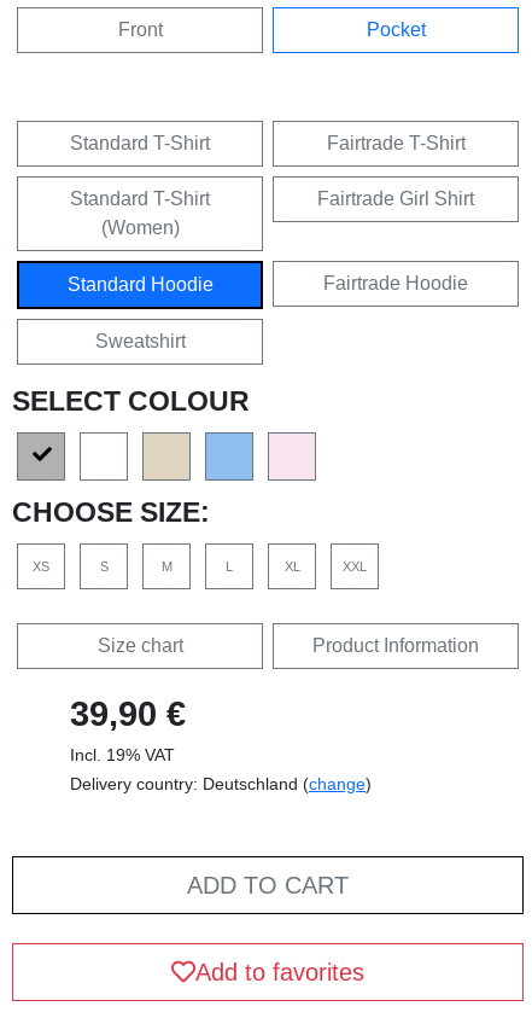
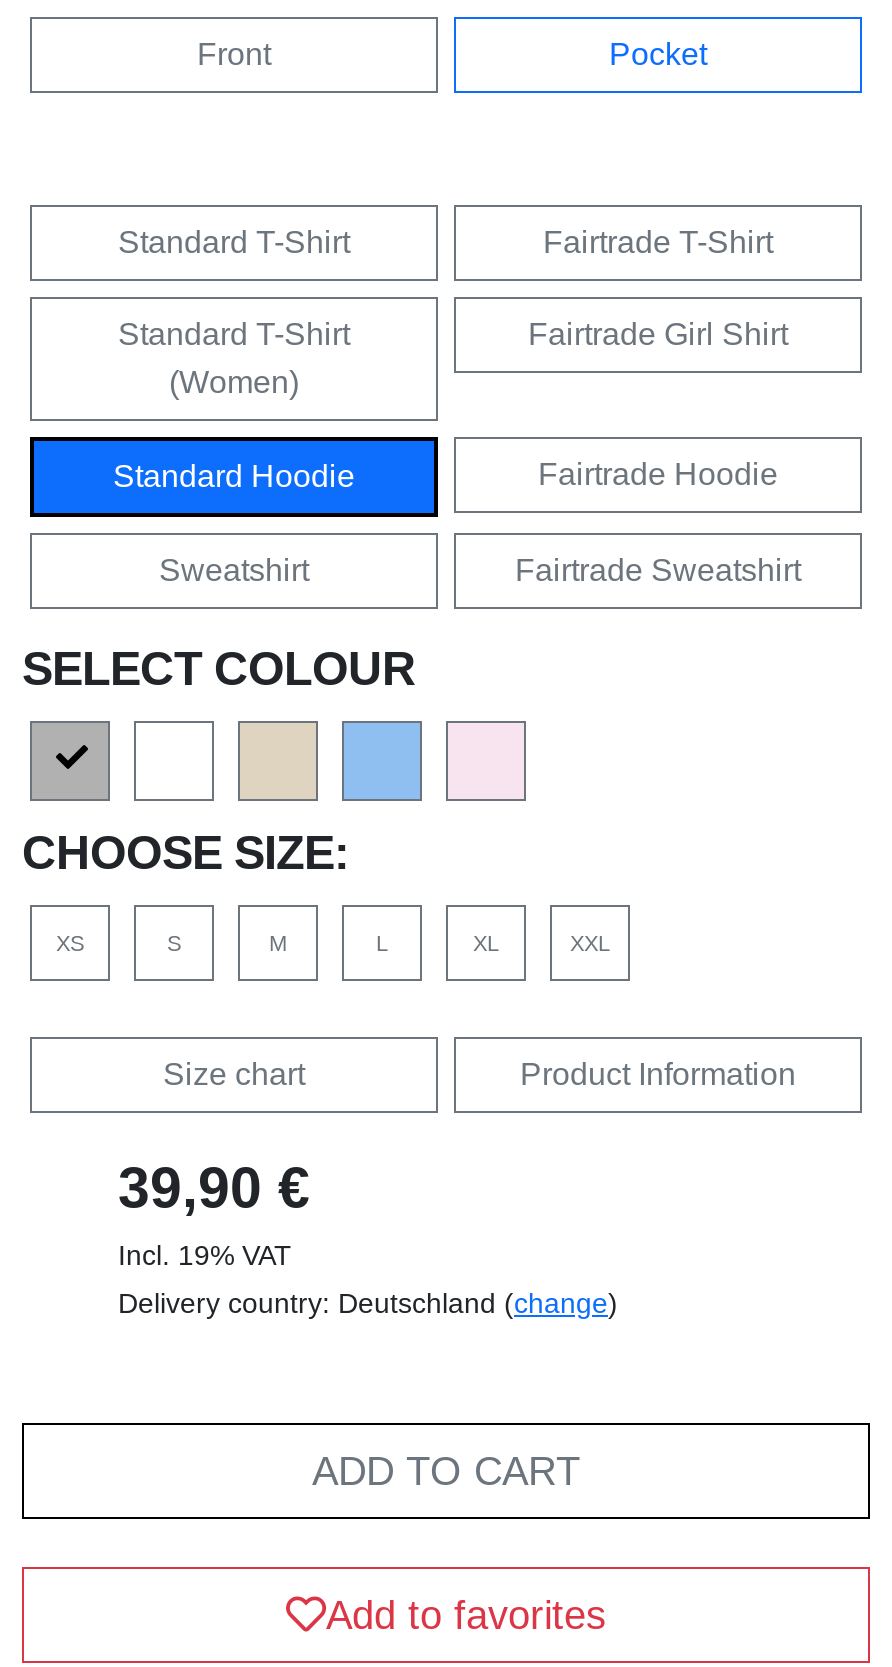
+ Fairtrade Sweatshirt
